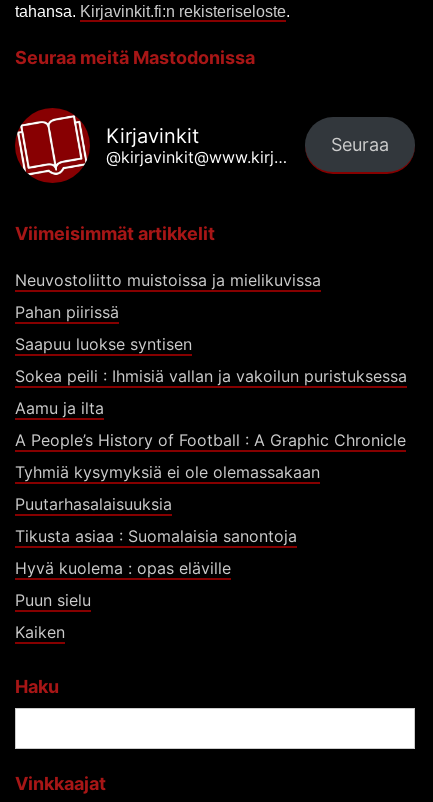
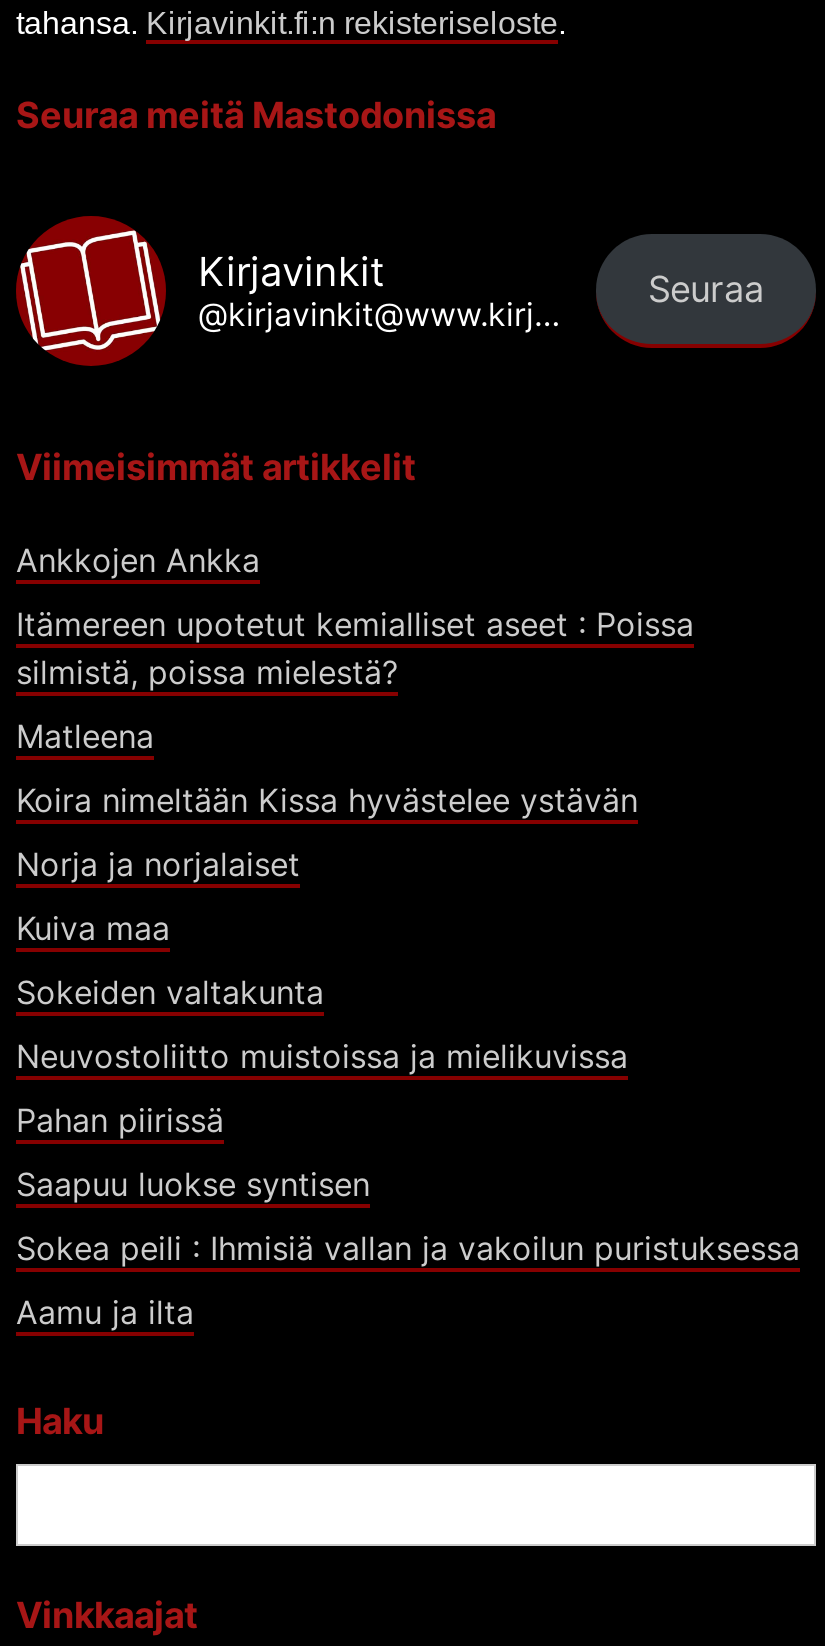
+ Ankkojen Ankka
+ Itämereen upotetut kemialliset aseet : Poissa
+ silmistä, poissa mielestä?
+ Matleena
+ Koira nimeltään Kissa hyvästelee ystävän
+ Norja ja norjalaiset
+ Kuiva maa
+ Sokeiden valtakunta

moved down: Neuvostoliitto muistoissa ja mielikuvissa | Pahan piirissä | Saapuu luokse syntisen | Sokea peili : Ihmisiä vallan ja vakoilun puristuksessa | Aamu ja ilta

- A People’s History of Football : A Graphic Chronicle
- Tyhmiä kysymyksiä ei ole olemassakaan
- Puutarhasalaisuuksia
- Tikusta asiaa : Suomalaisia sanontoja
- Hyvä kuolema : opas eläville
- Puun sielu
- Kaiken
